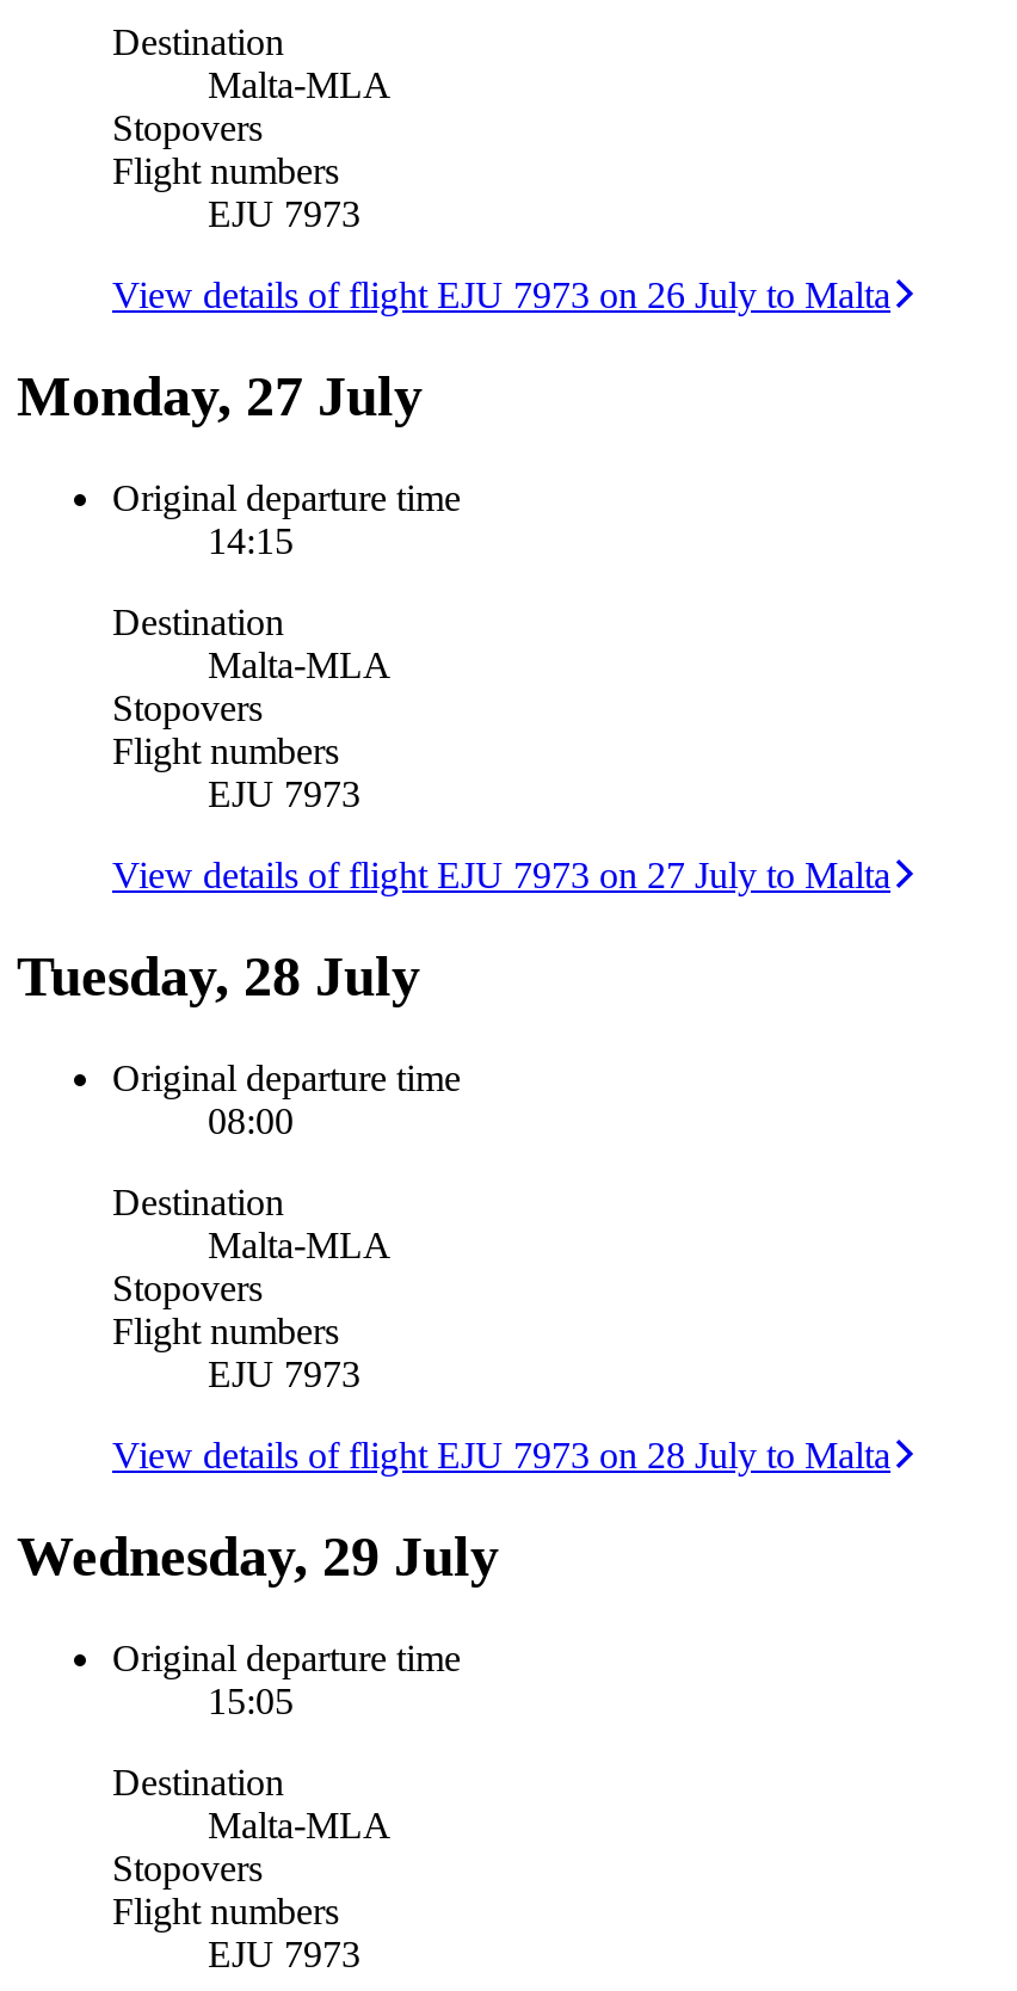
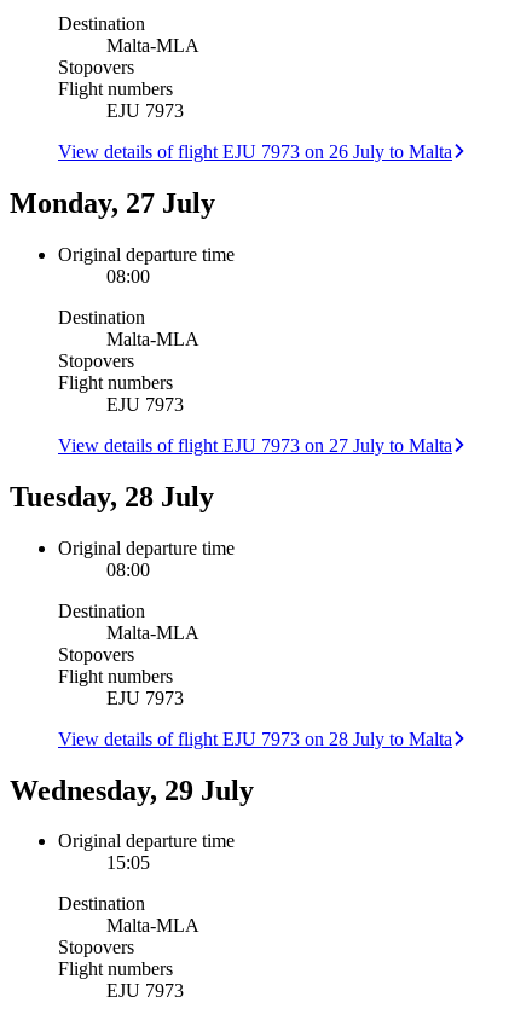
- 14:15
+ 08:00
